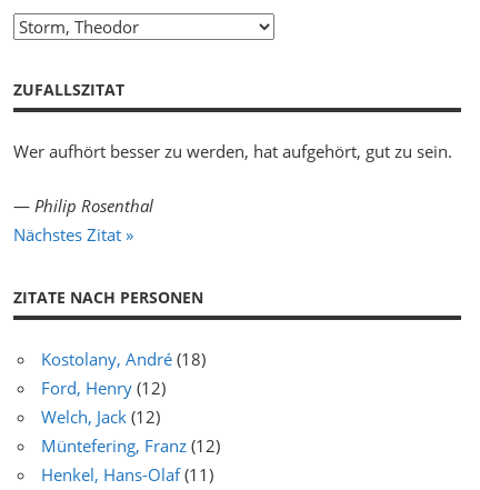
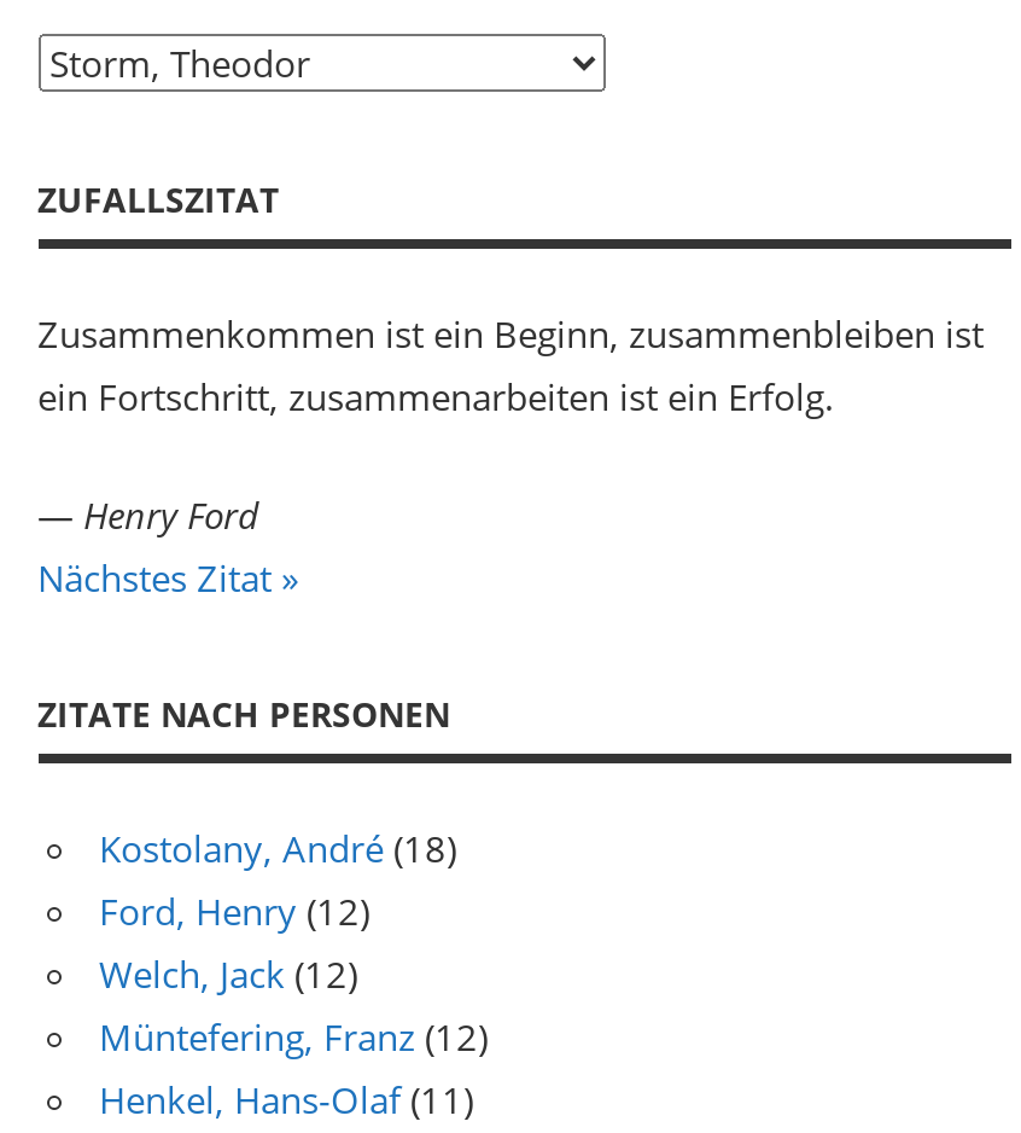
- Wer aufhört besser zu werden, hat aufgehört, gut zu sein.
+ Zusammenkommen ist ein Beginn, zusammenbleiben ist
+ ein Fortschritt, zusammenarbeiten ist ein Erfolg.

- — Philip Rosenthal
+ — Henry Ford
